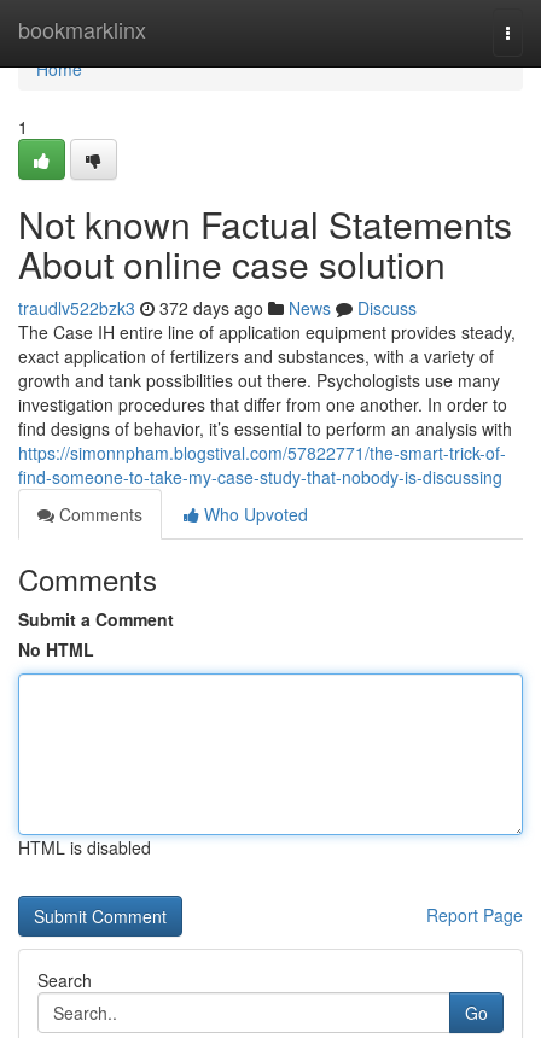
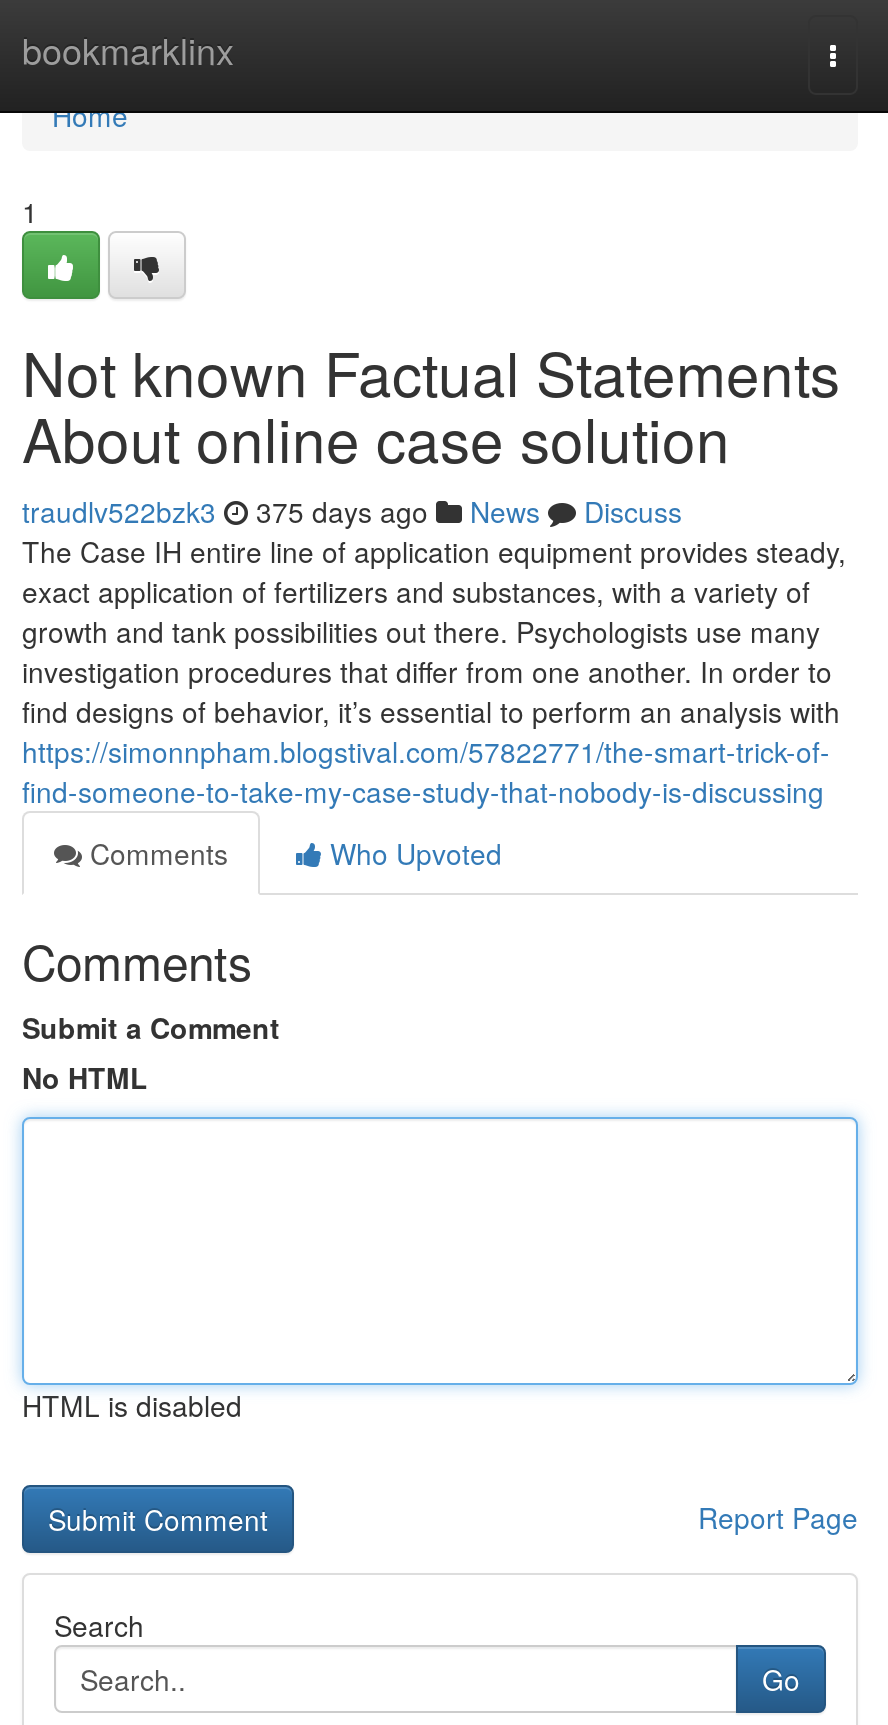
- traudlv522bzk3 372 days ago News Discuss
+ traudlv522bzk3 375 days ago News Discuss
